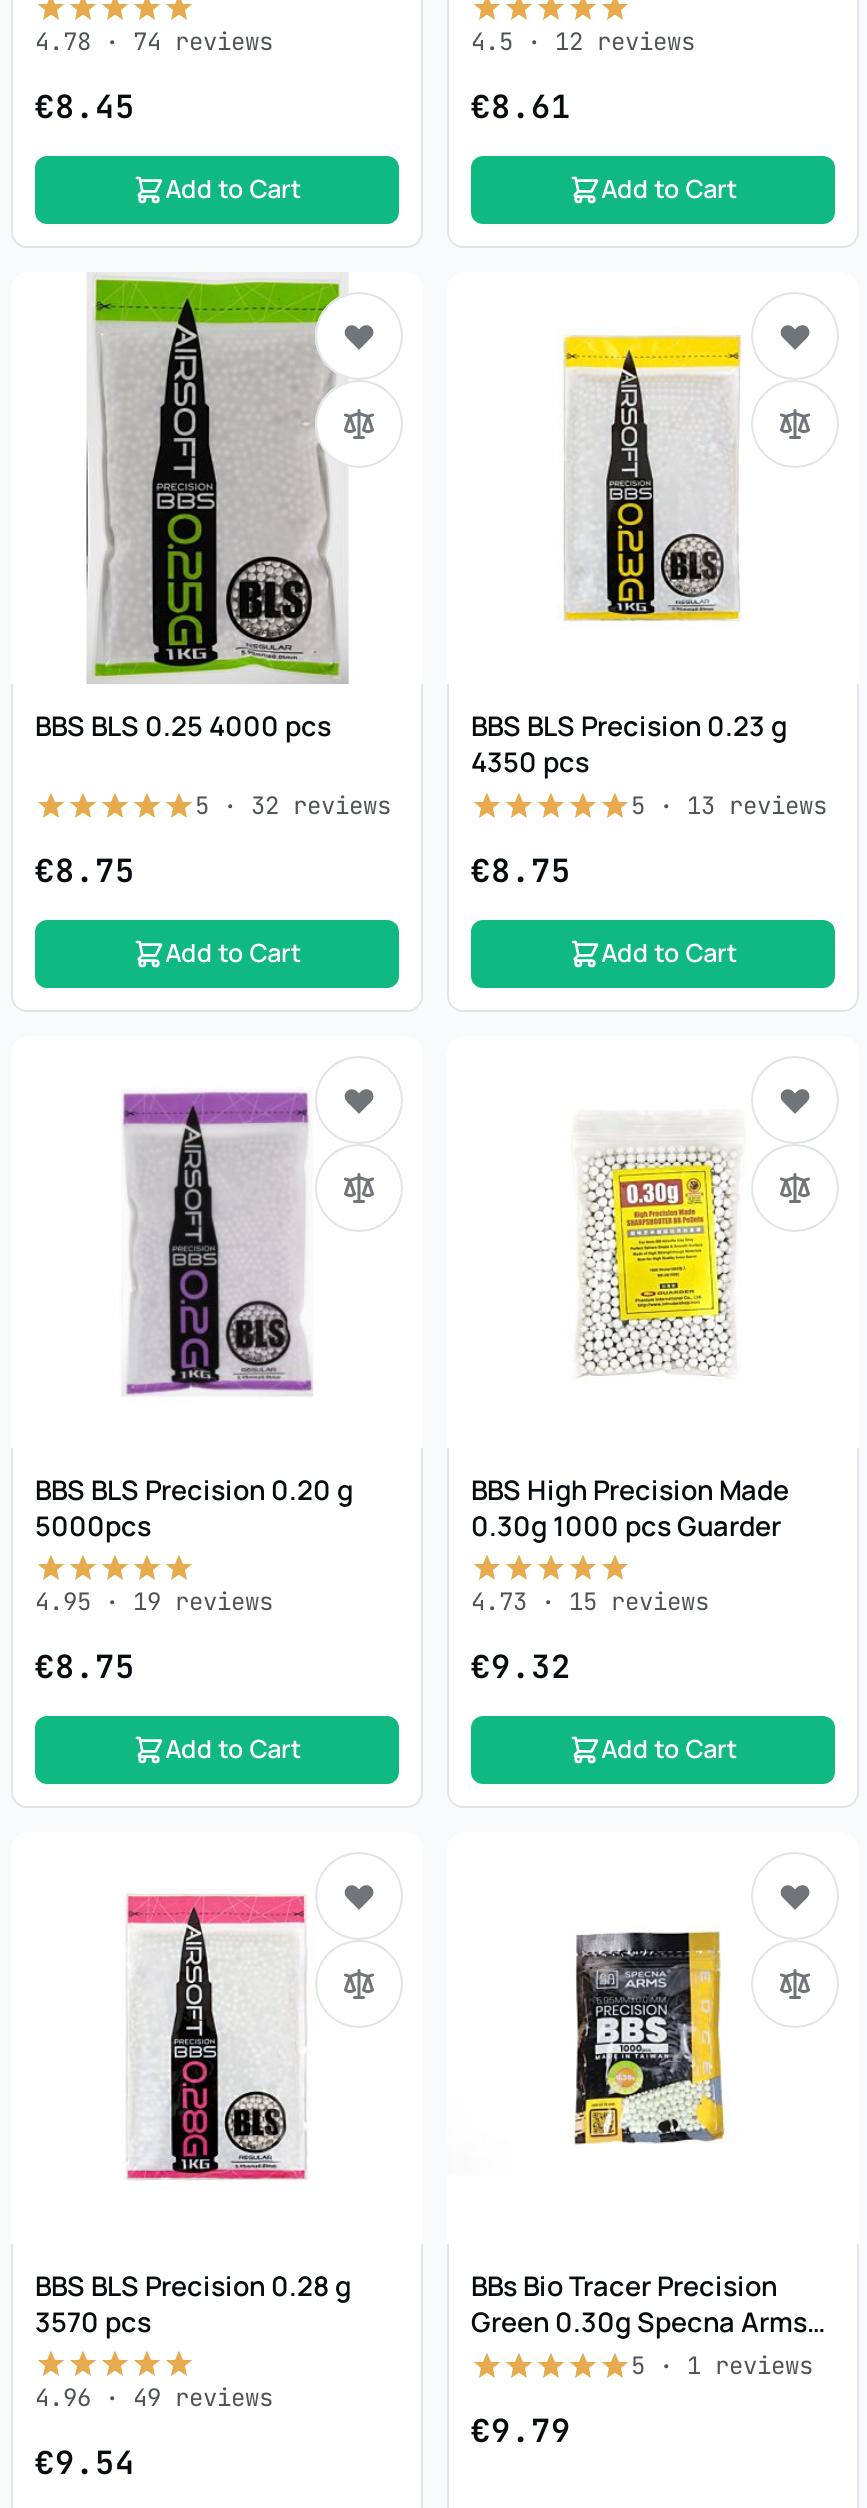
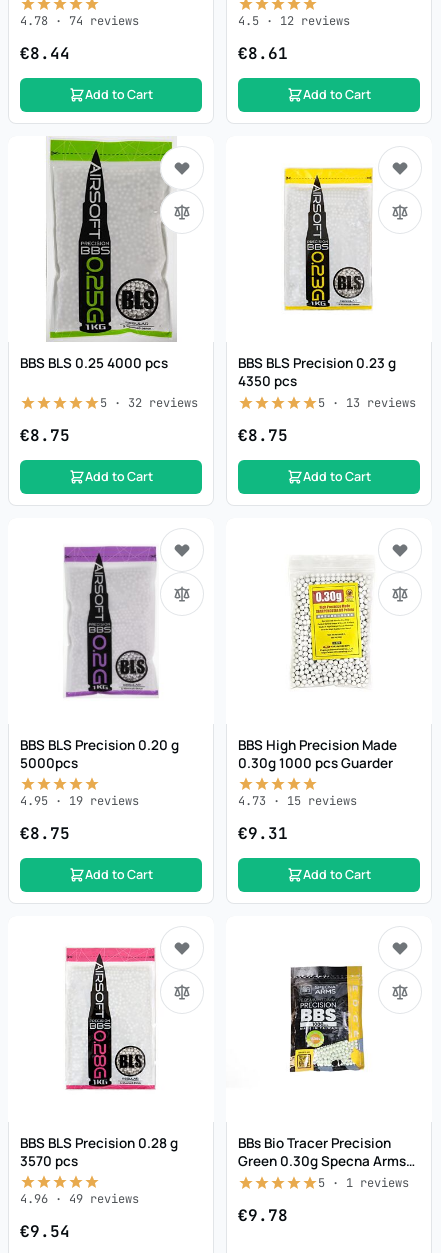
- €8.45
+ €8.44

- €9.32
+ €9.31

- €9.79
+ €9.78
